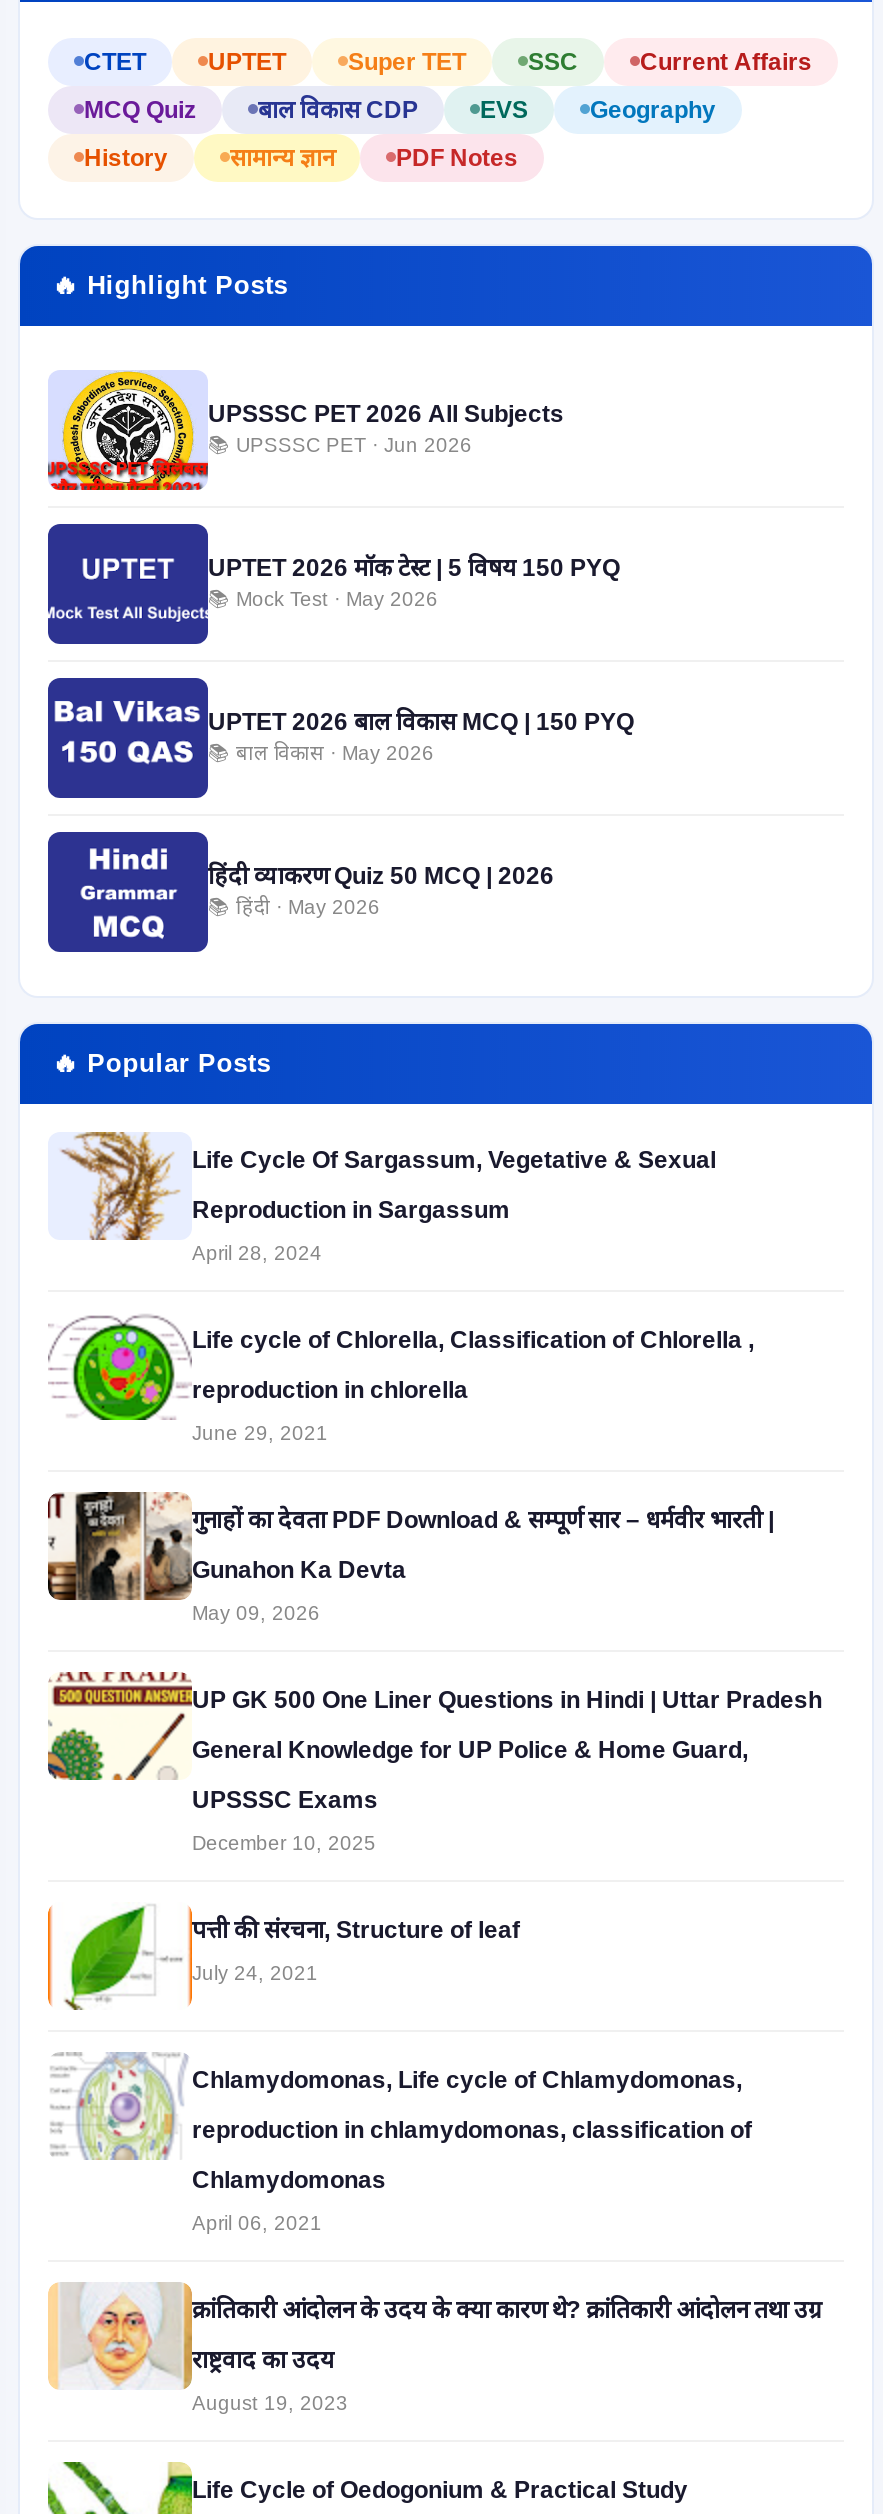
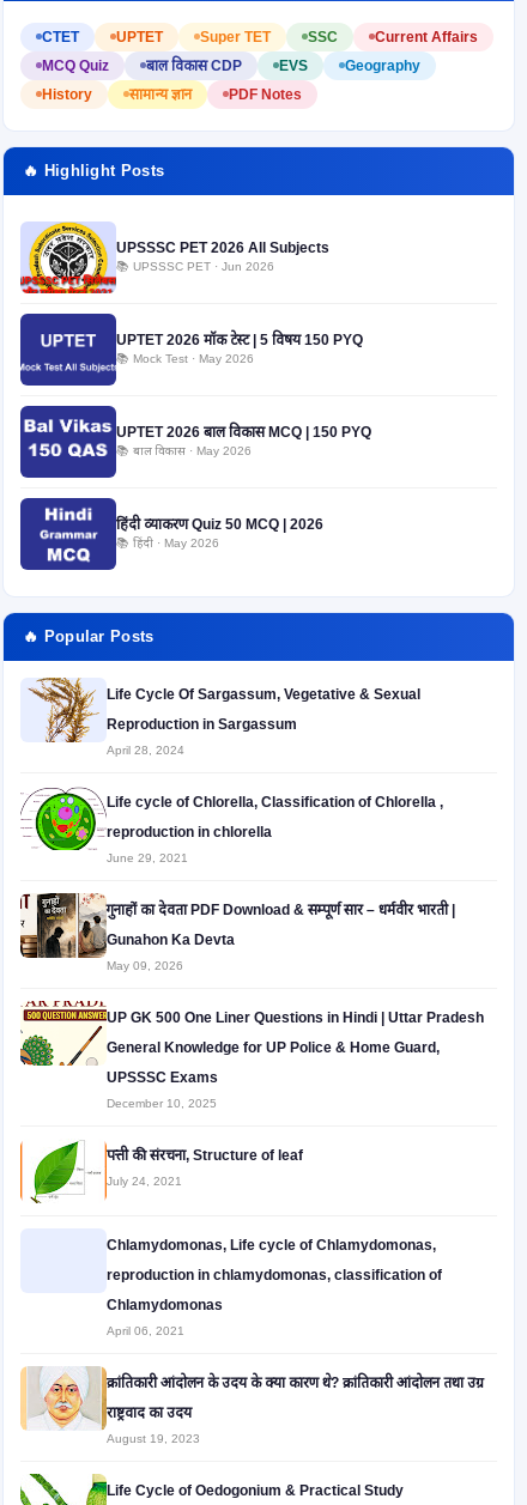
- [image]
